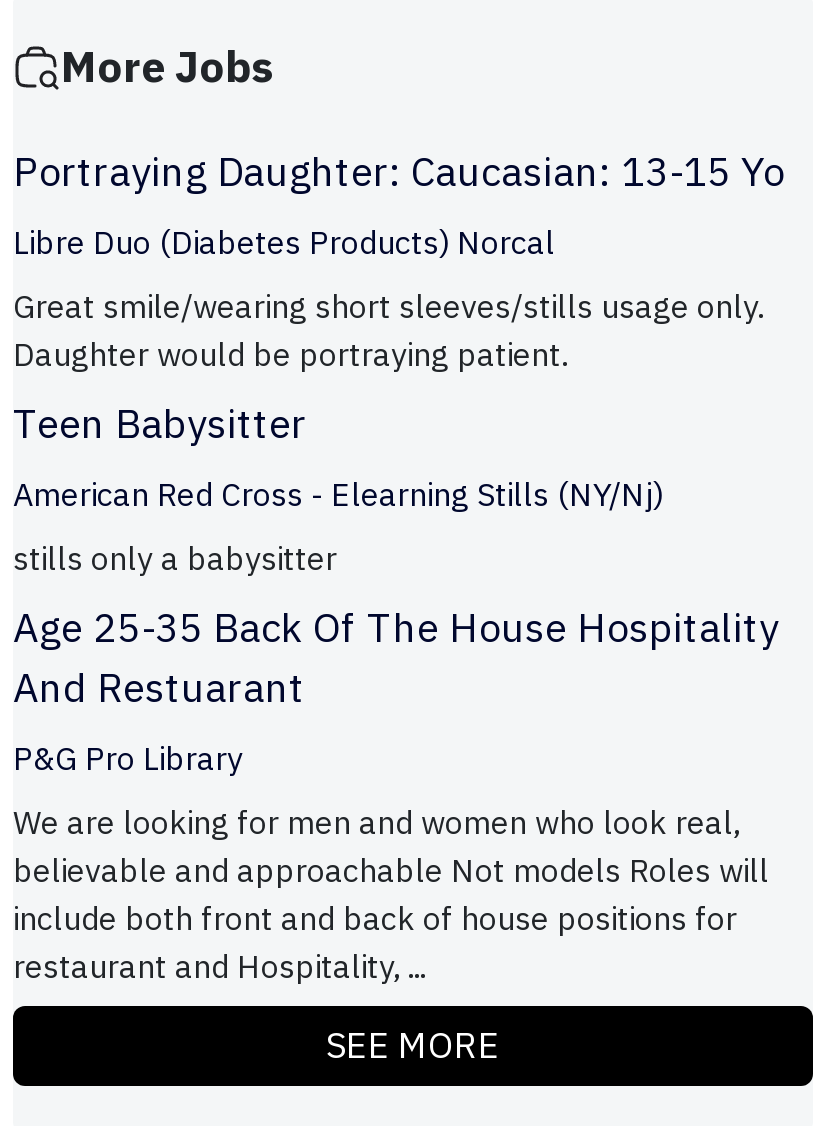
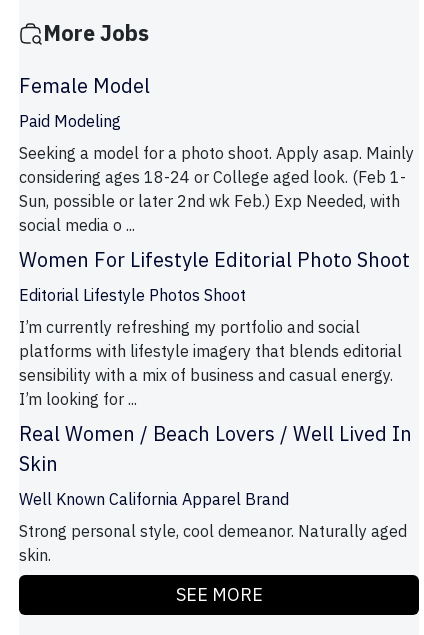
- Portraying Daughter: Caucasian: 13-15 Yo
- Libre Duo (Diabetes Products) Norcal
+ Female Model
+ Paid Modeling

- Great smile/wearing short sleeves/stills usage only.
- Daughter would be portraying patient.
- Teen Babysitter
- American Red Cross - Elearning Stills (NY/Nj)
+ Seeking a model for a photo shoot. Apply asap. Mainly
+ considering ages 18-24 or College aged look. (Feb 1-
+ Sun, possible or later 2nd wk Feb.) Exp Needed, with
+ social media o ...
+ Women For Lifestyle Editorial Photo Shoot
+ Editorial Lifestyle Photos Shoot

- stills only a babysitter
- Age 25-35 Back Of The House Hospitality
- And Restuarant
- P&G Pro Library
+ I’m currently refreshing my portfolio and social
+ platforms with lifestyle imagery that blends editorial
+ sensibility with a mix of business and casual energy.
+ I’m looking for ...
+ Real Women / Beach Lovers / Well Lived In
+ Skin
+ Well Known California Apparel Brand

- We are looking for men and women who look real,
- believable and approachable Not models Roles will
- include both front and back of house positions for
- restaurant and Hospitality, ...
+ Strong personal style, cool demeanor. Naturally aged
+ skin.
